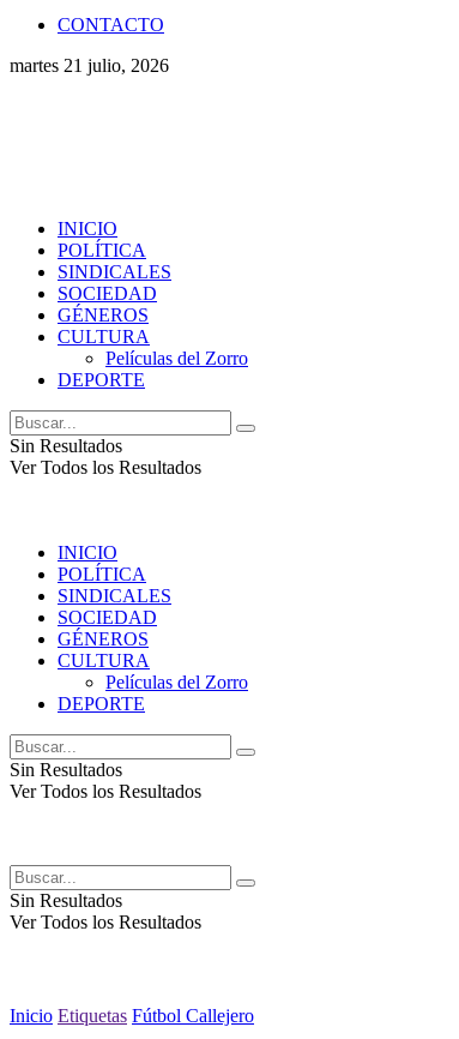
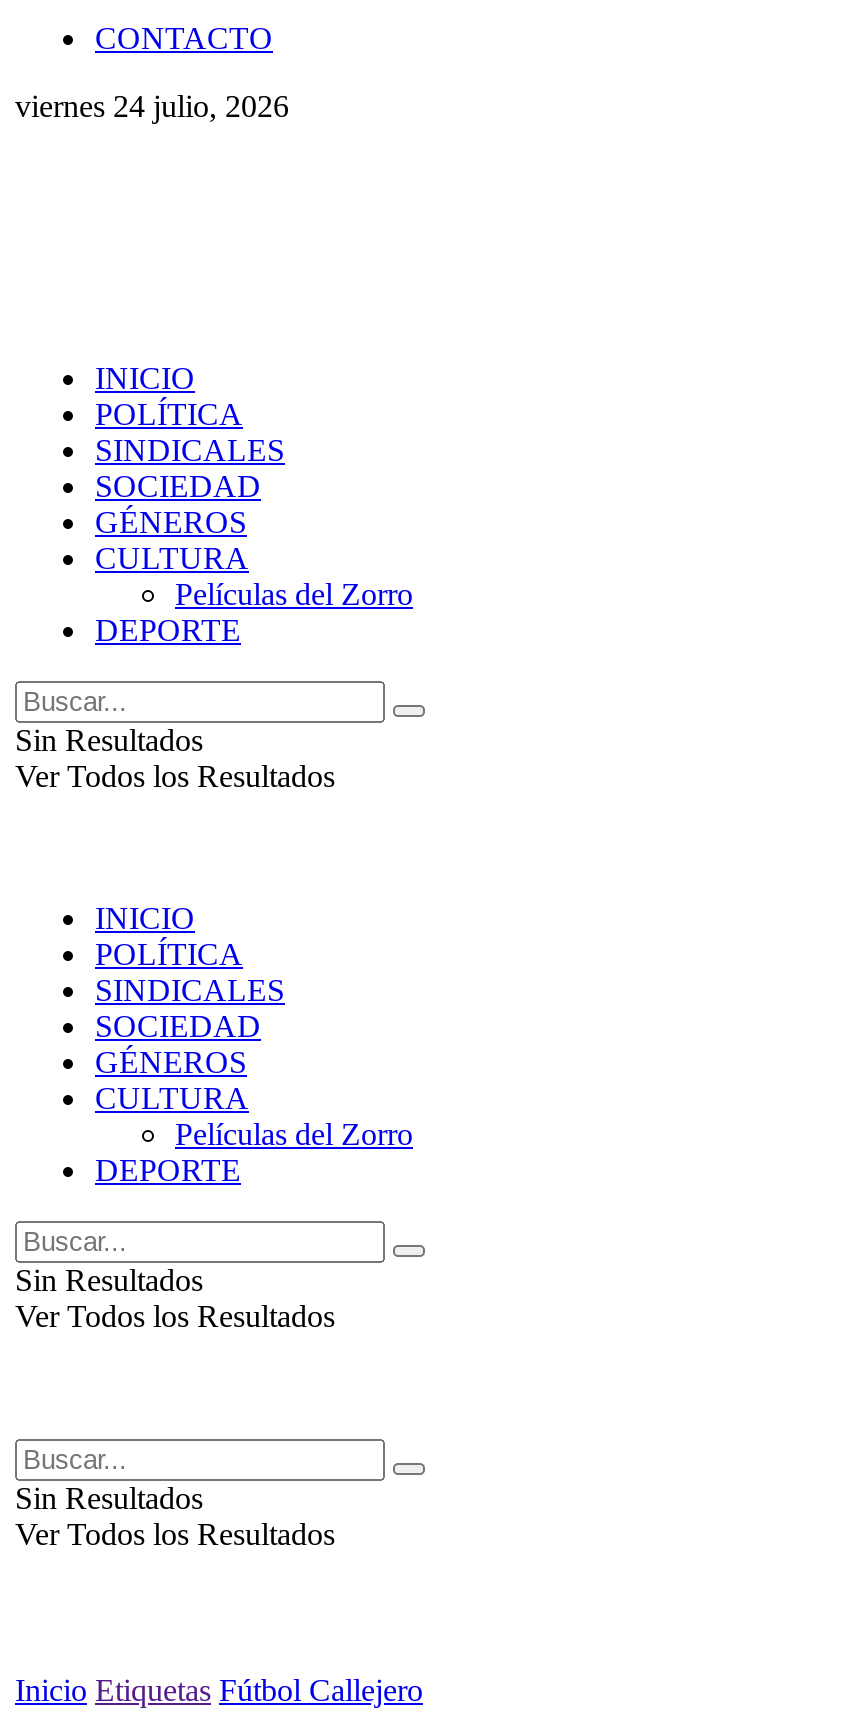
- martes 21 julio, 2026
+ viernes 24 julio, 2026
